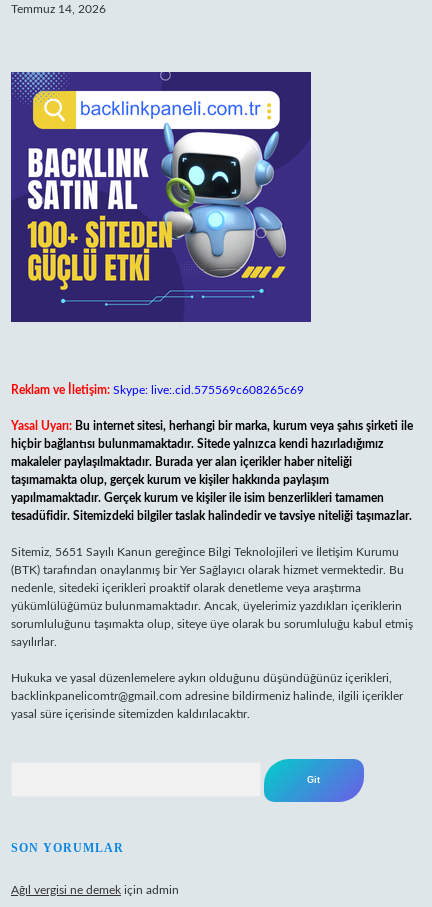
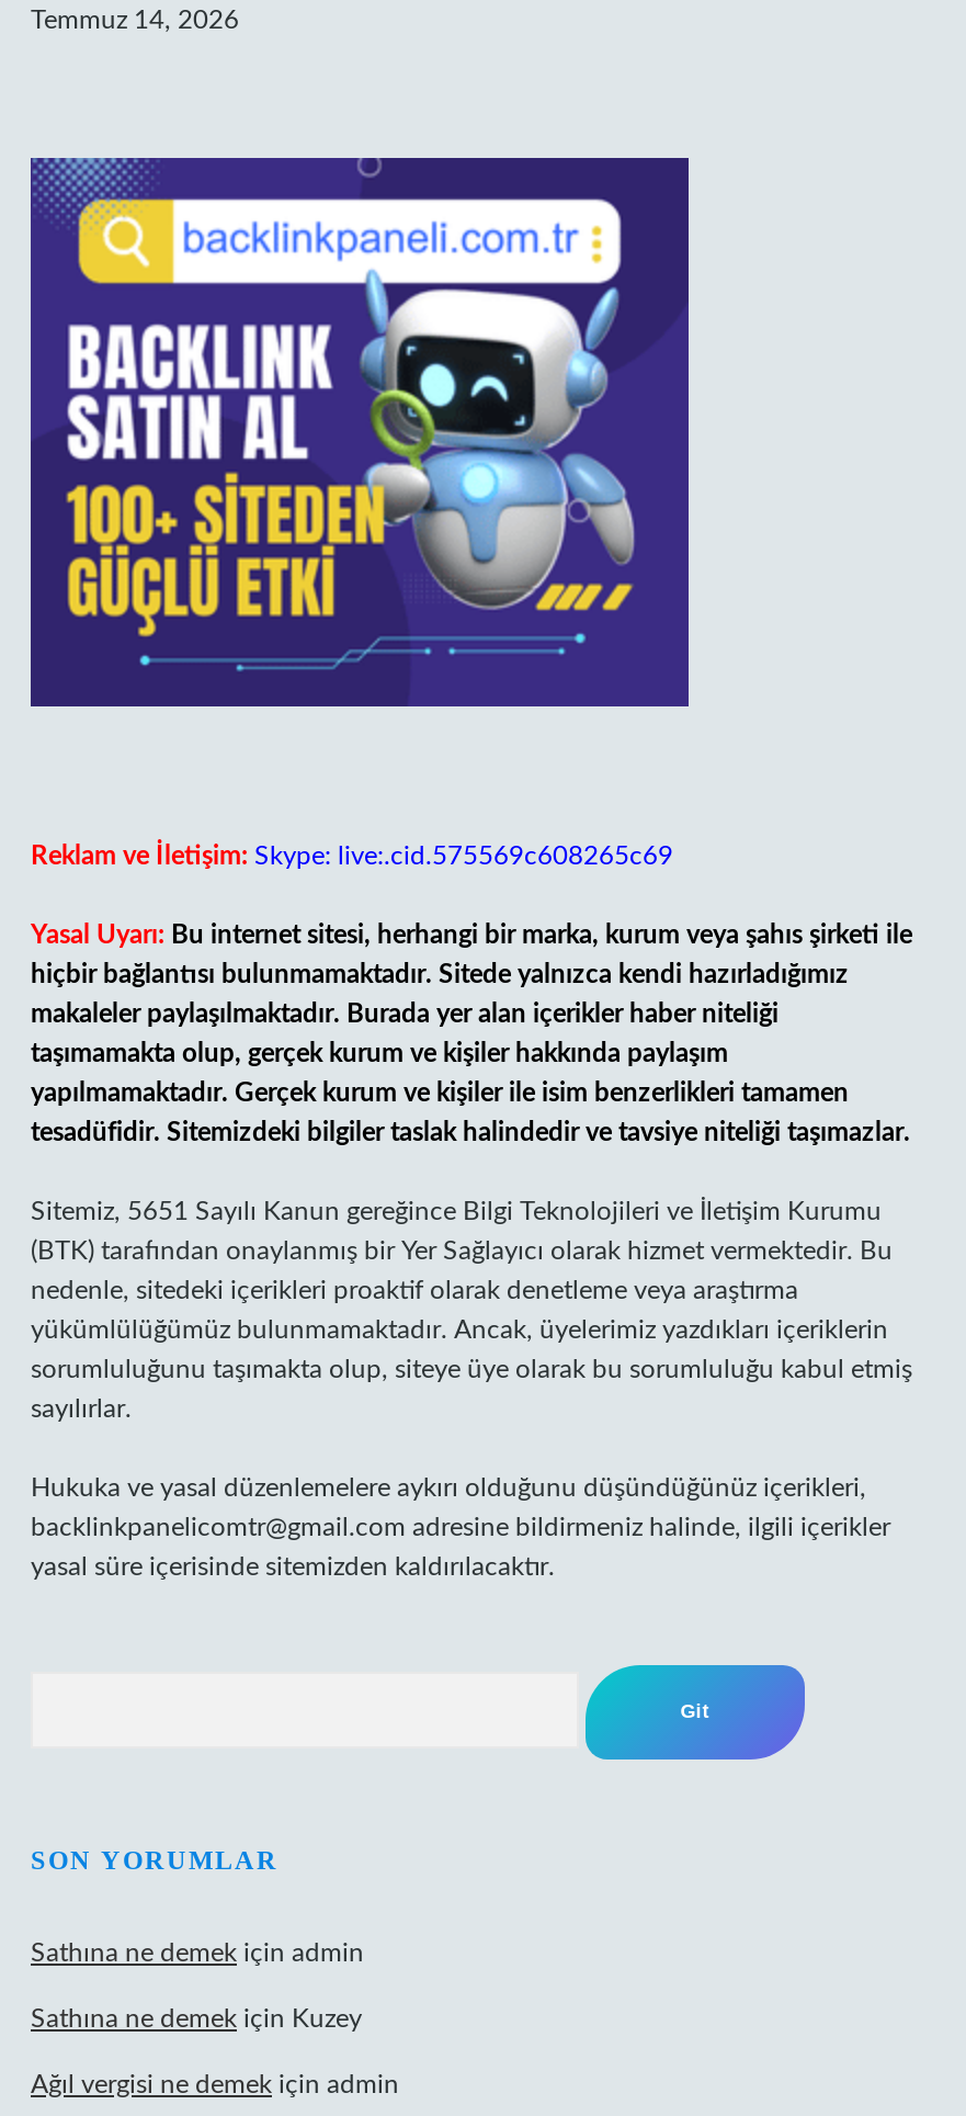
+ Sathına ne demek için admin
+ Sathına ne demek için Kuzey
